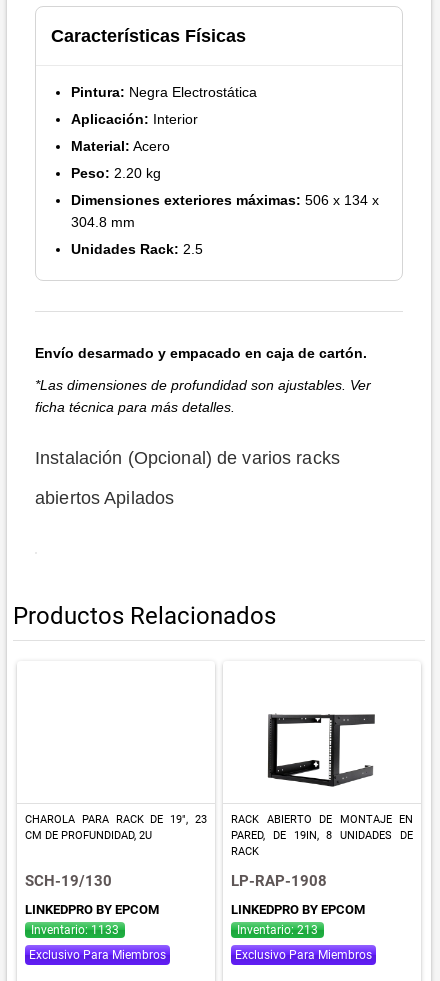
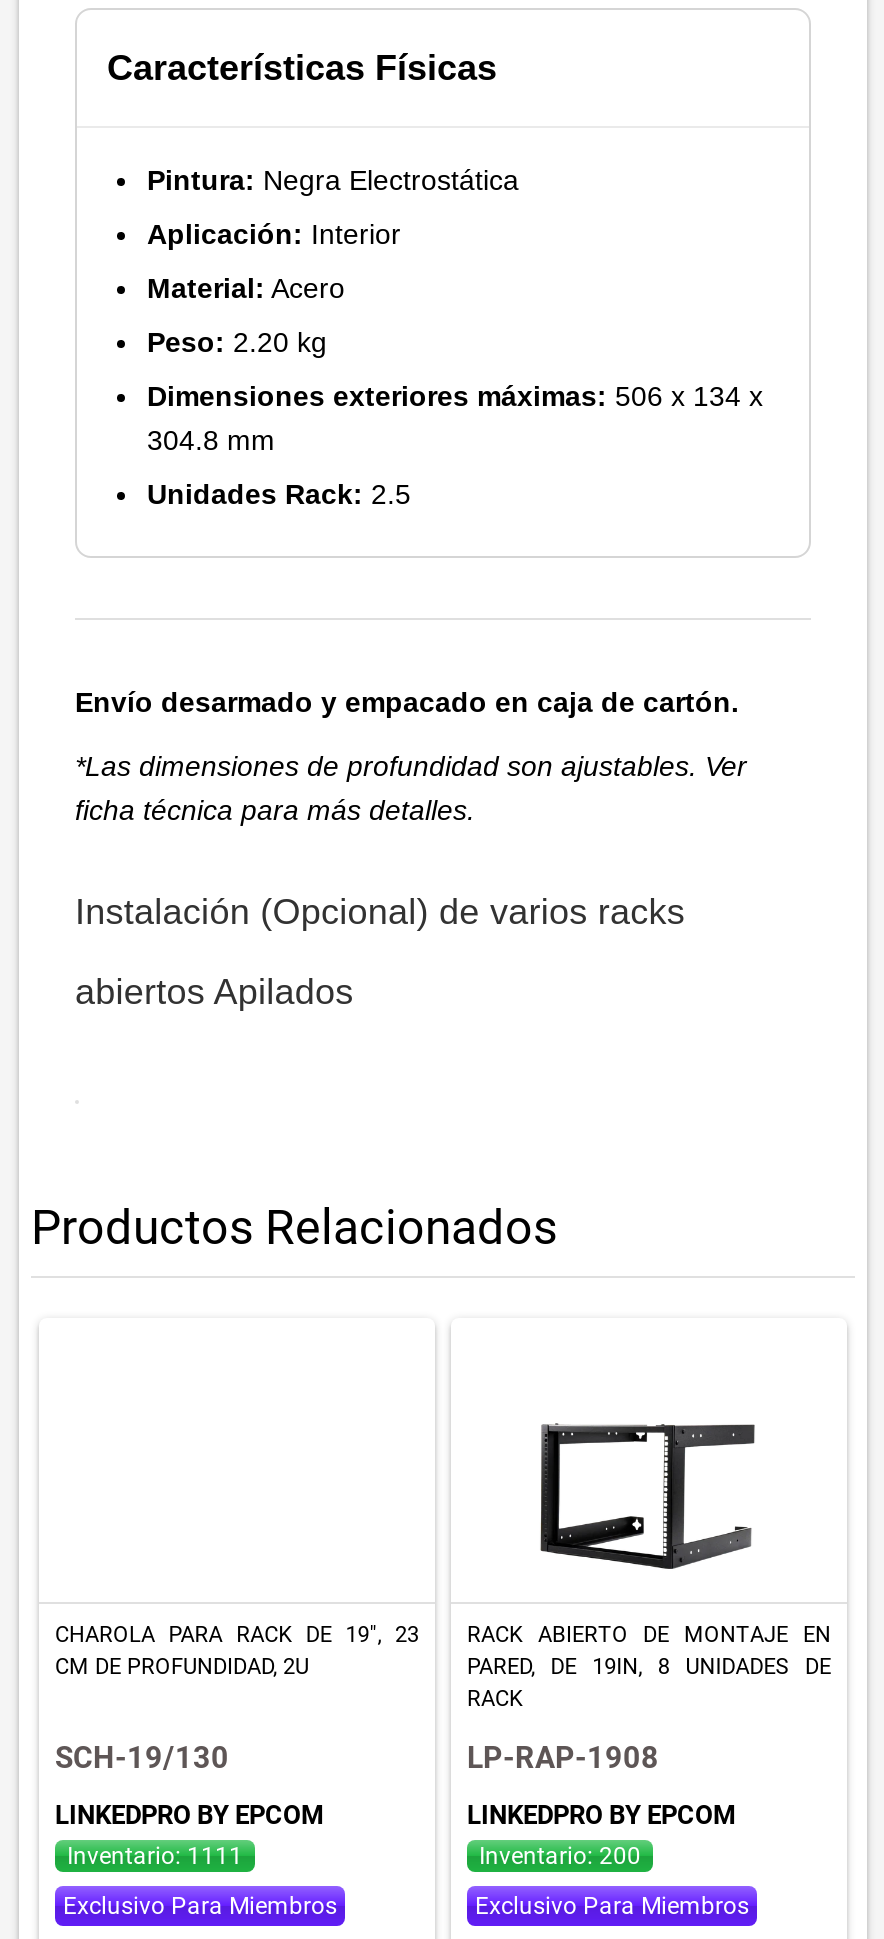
- Inventario: 1133
+ Inventario: 1111

- Inventario: 213
+ Inventario: 200
